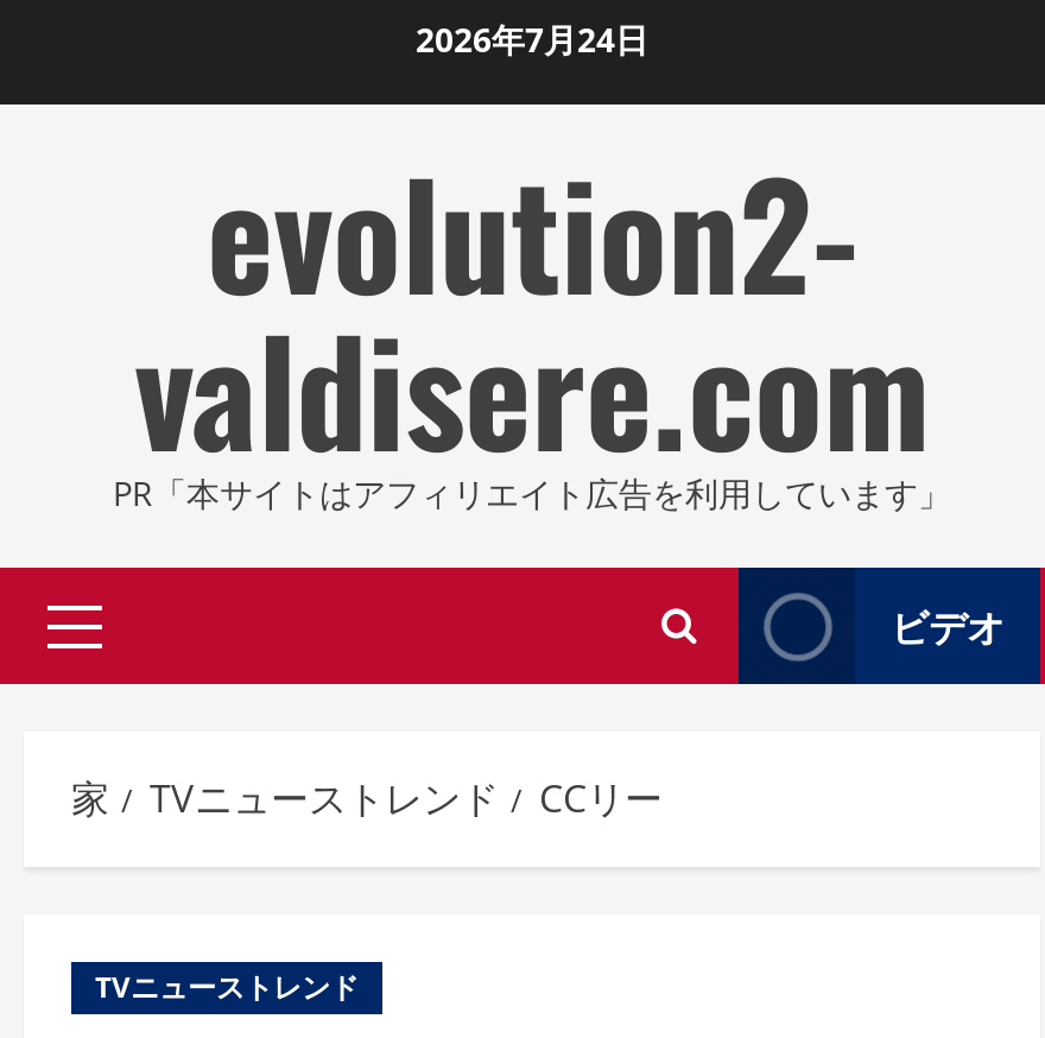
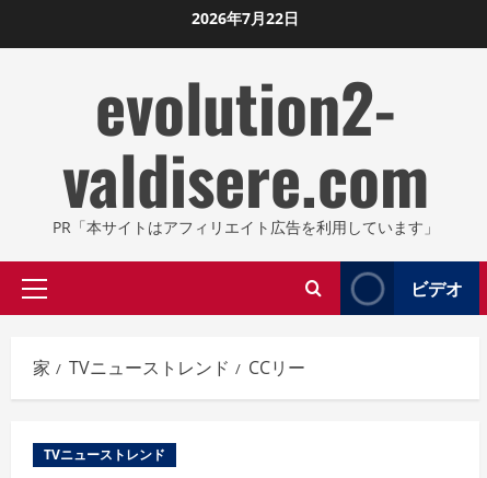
- 2026年7月24日
+ 2026年7月22日
